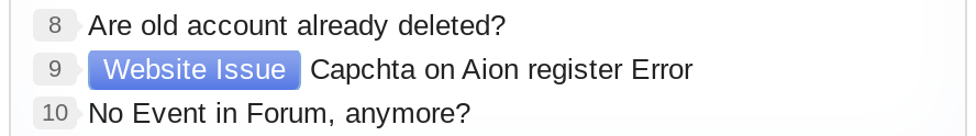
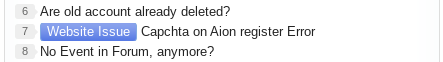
- 8 Are old account already deleted?
+ 6 Are old account already deleted?

- 9 Website Issue Capchta on Aion register Error
+ 7 Website Issue Capchta on Aion register Error

- 10 No Event in Forum, anymore?
+ 8 No Event in Forum, anymore?
